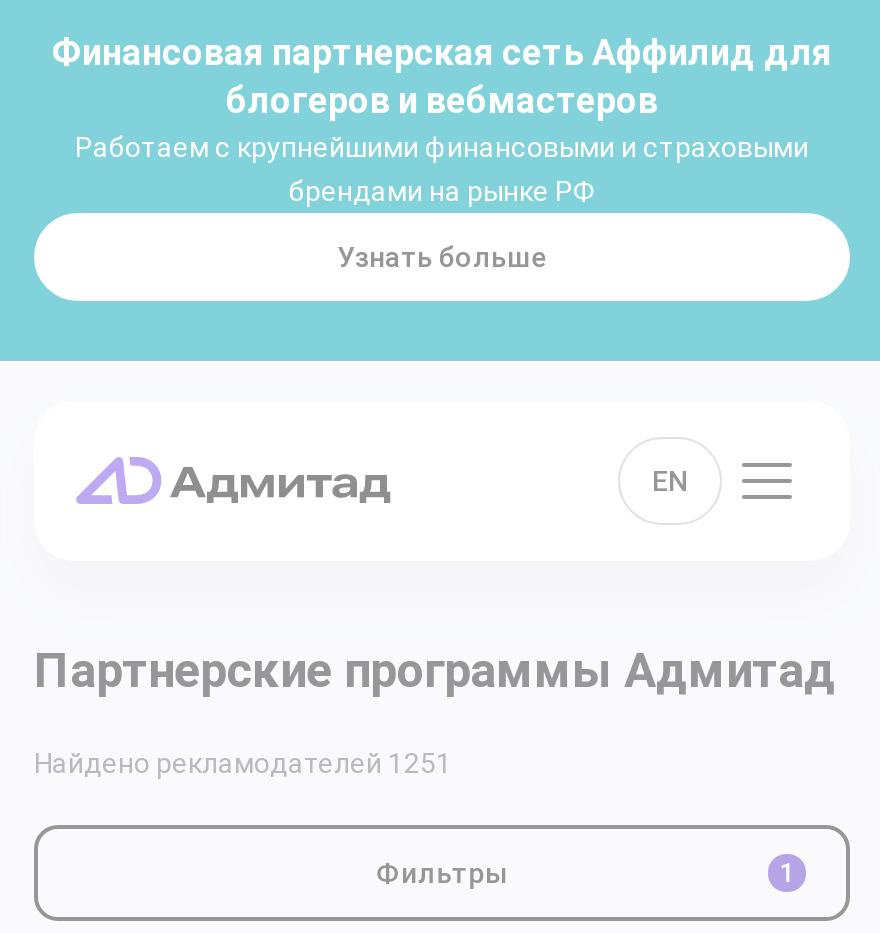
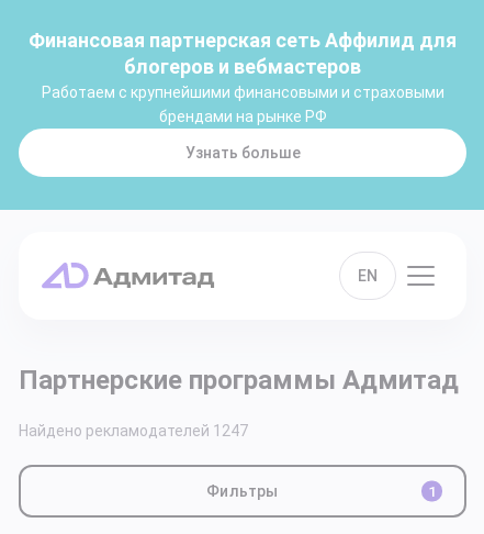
- Найдено рекламодателей 1251
+ Найдено рекламодателей 1247
